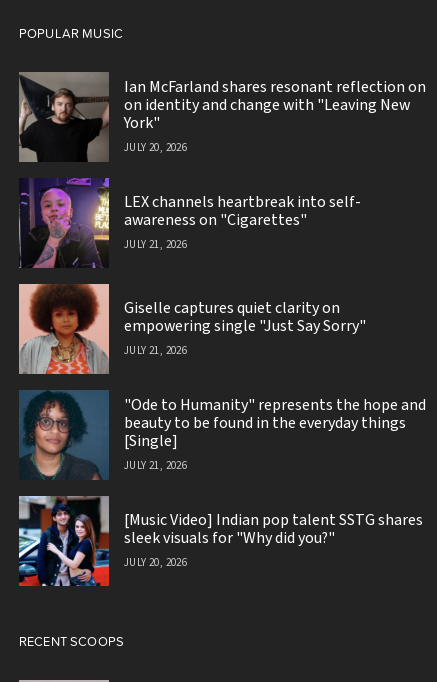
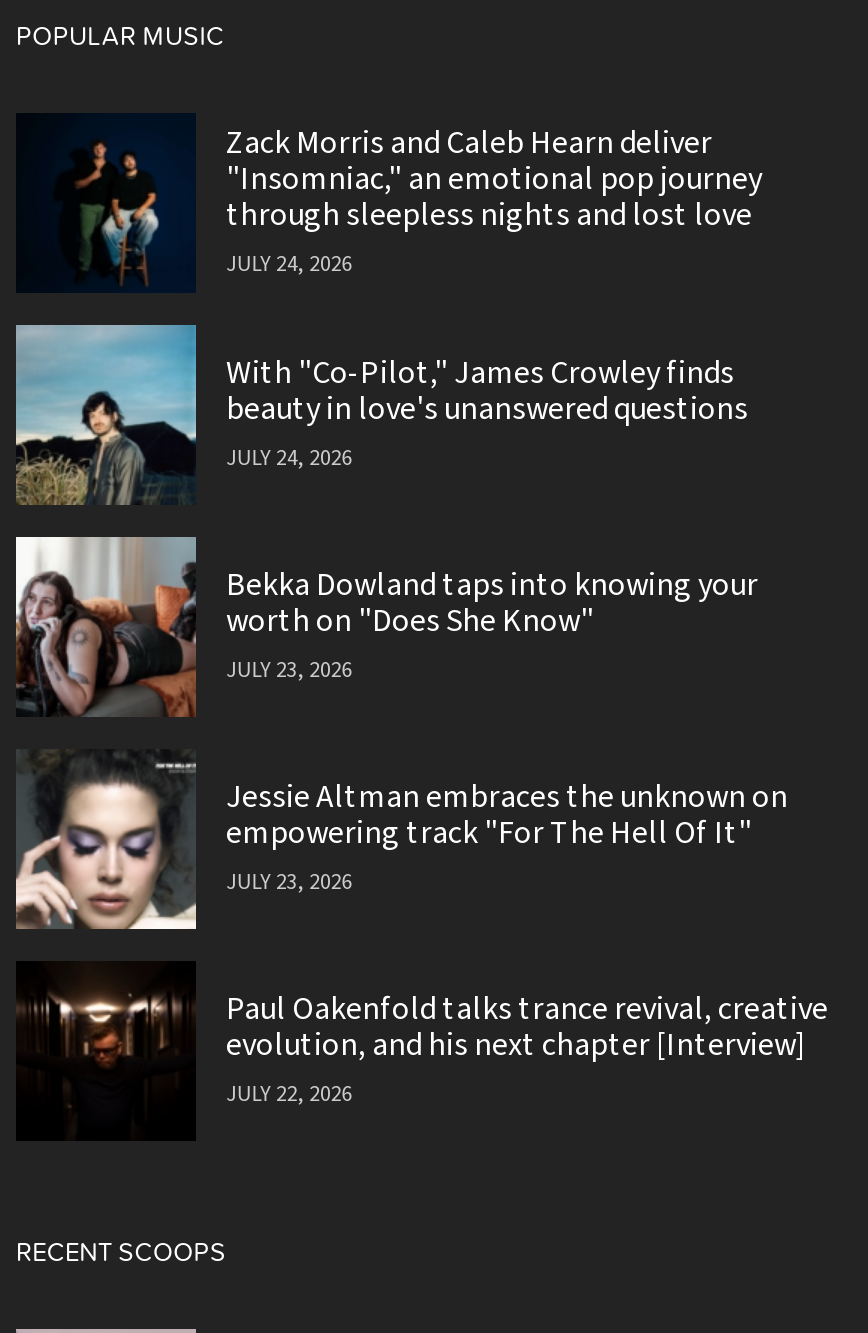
- [image]
- Ian McFarland shares resonant reflection on
- on identity and change with "Leaving New
- York"
- JULY 20, 2026
+ [image]
+ Zack Morris and Caleb Hearn deliver
+ "Insomniac," an emotional pop journey
+ through sleepless nights and lost love
+ JULY 24, 2026

- [image]
- LEX channels heartbreak into self-
- awareness on "Cigarettes"
- JULY 21, 2026
+ [image]
+ With "Co-Pilot," James Crowley finds
+ beauty in love's unanswered questions
+ JULY 24, 2026

- [image]
- Giselle captures quiet clarity on
- empowering single "Just Say Sorry"
- JULY 21, 2026
+ [image]
+ Bekka Dowland taps into knowing your
+ worth on "Does She Know"
+ JULY 23, 2026

- [image]
- "Ode to Humanity" represents the hope and
- beauty to be found in the everyday things
- [Single]
- JULY 21, 2026
+ [image]
+ Jessie Altman embraces the unknown on
+ empowering track "For The Hell Of It"
+ JULY 23, 2026

- [image]
- [Music Video] Indian pop talent SSTG shares
- sleek visuals for "Why did you?"
- JULY 20, 2026
+ [image]
+ Paul Oakenfold talks trance revival, creative
+ evolution, and his next chapter [Interview]
+ JULY 22, 2026
